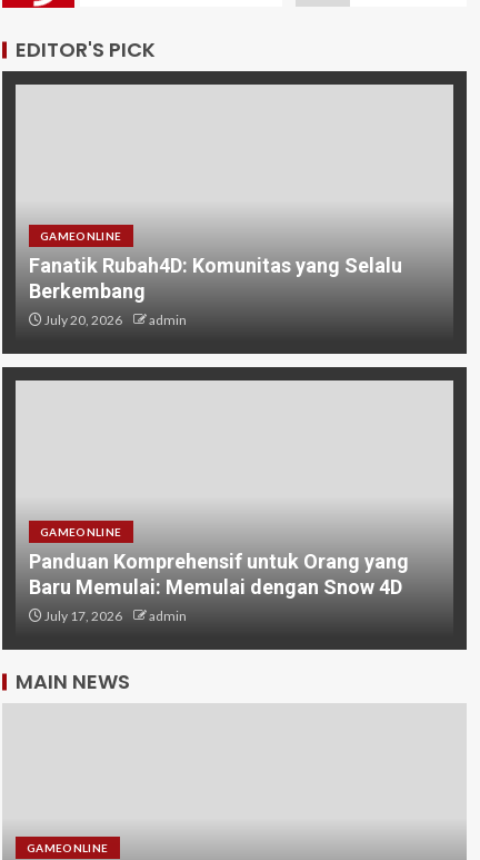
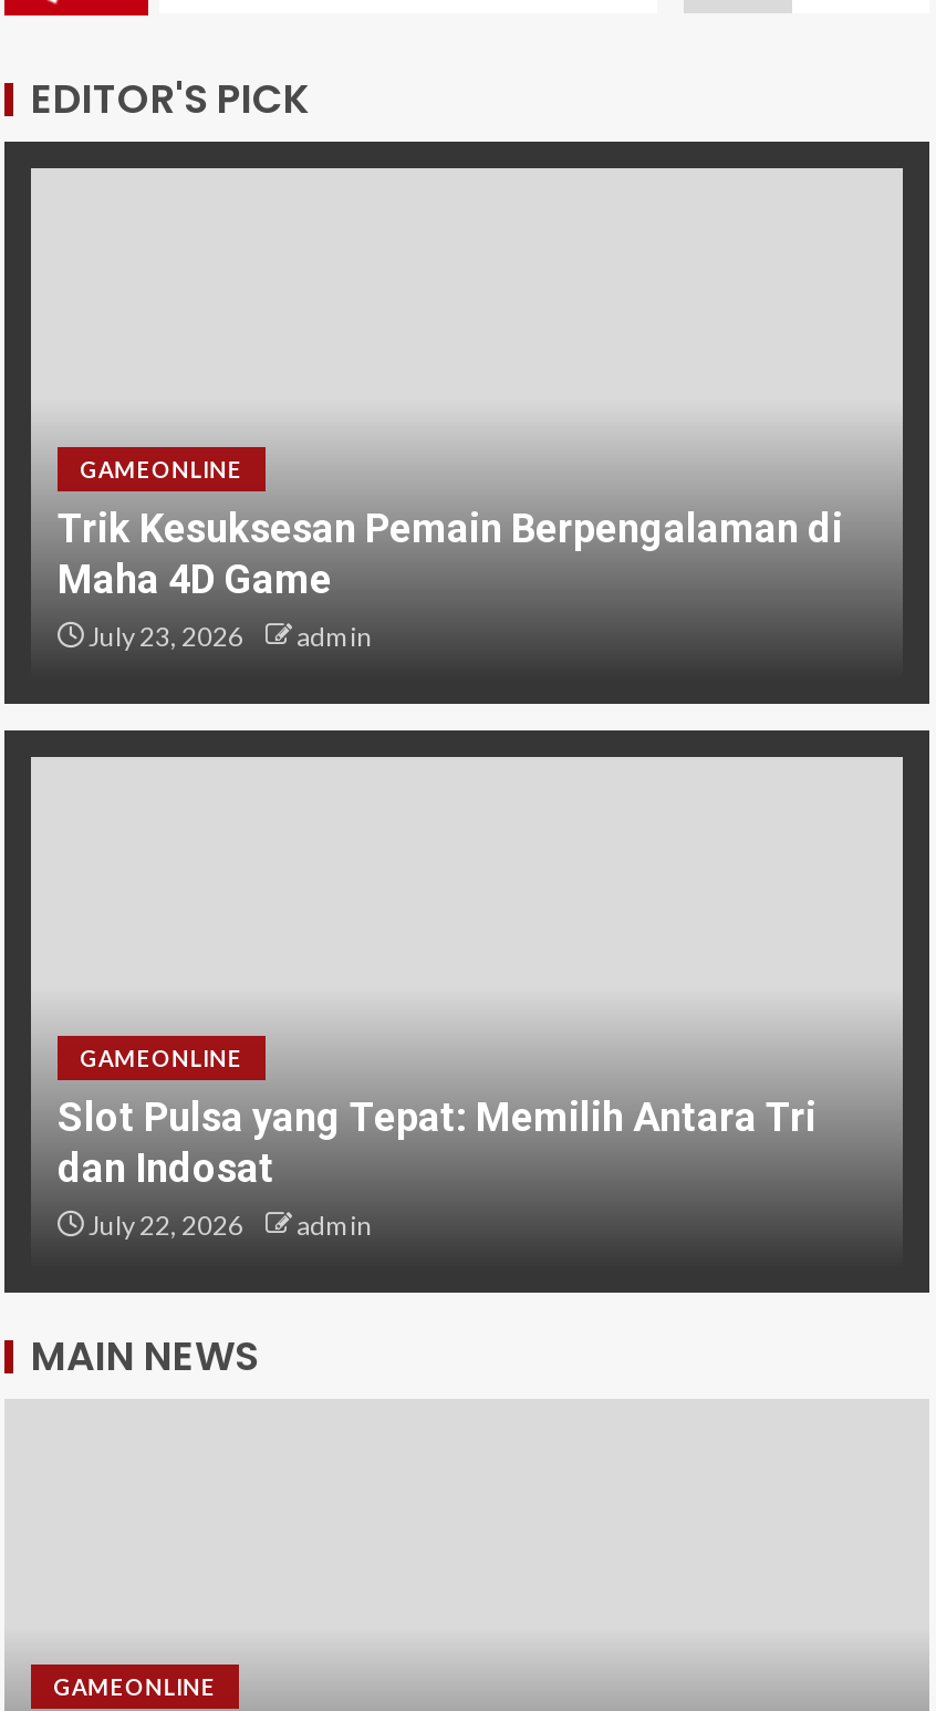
- Fanatik Rubah4D: Komunitas yang Selalu
- Berkembang
- July 20, 2026
+ Trik Kesuksesan Pemain Berpengalaman di
+ Maha 4D Game
+ July 23, 2026

- Panduan Komprehensif untuk Orang yang
- Baru Memulai: Memulai dengan Snow 4D
- July 17, 2026
+ Slot Pulsa yang Tepat: Memilih Antara Tri
+ dan Indosat
+ July 22, 2026
